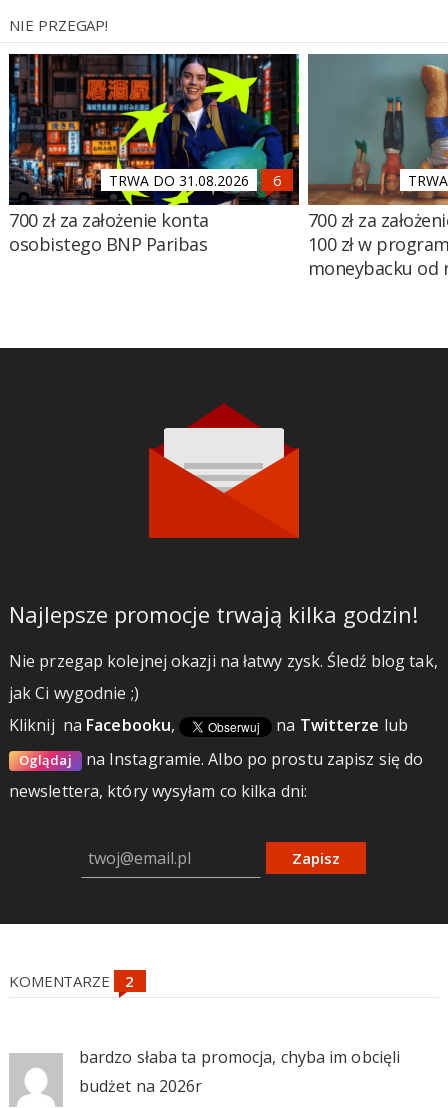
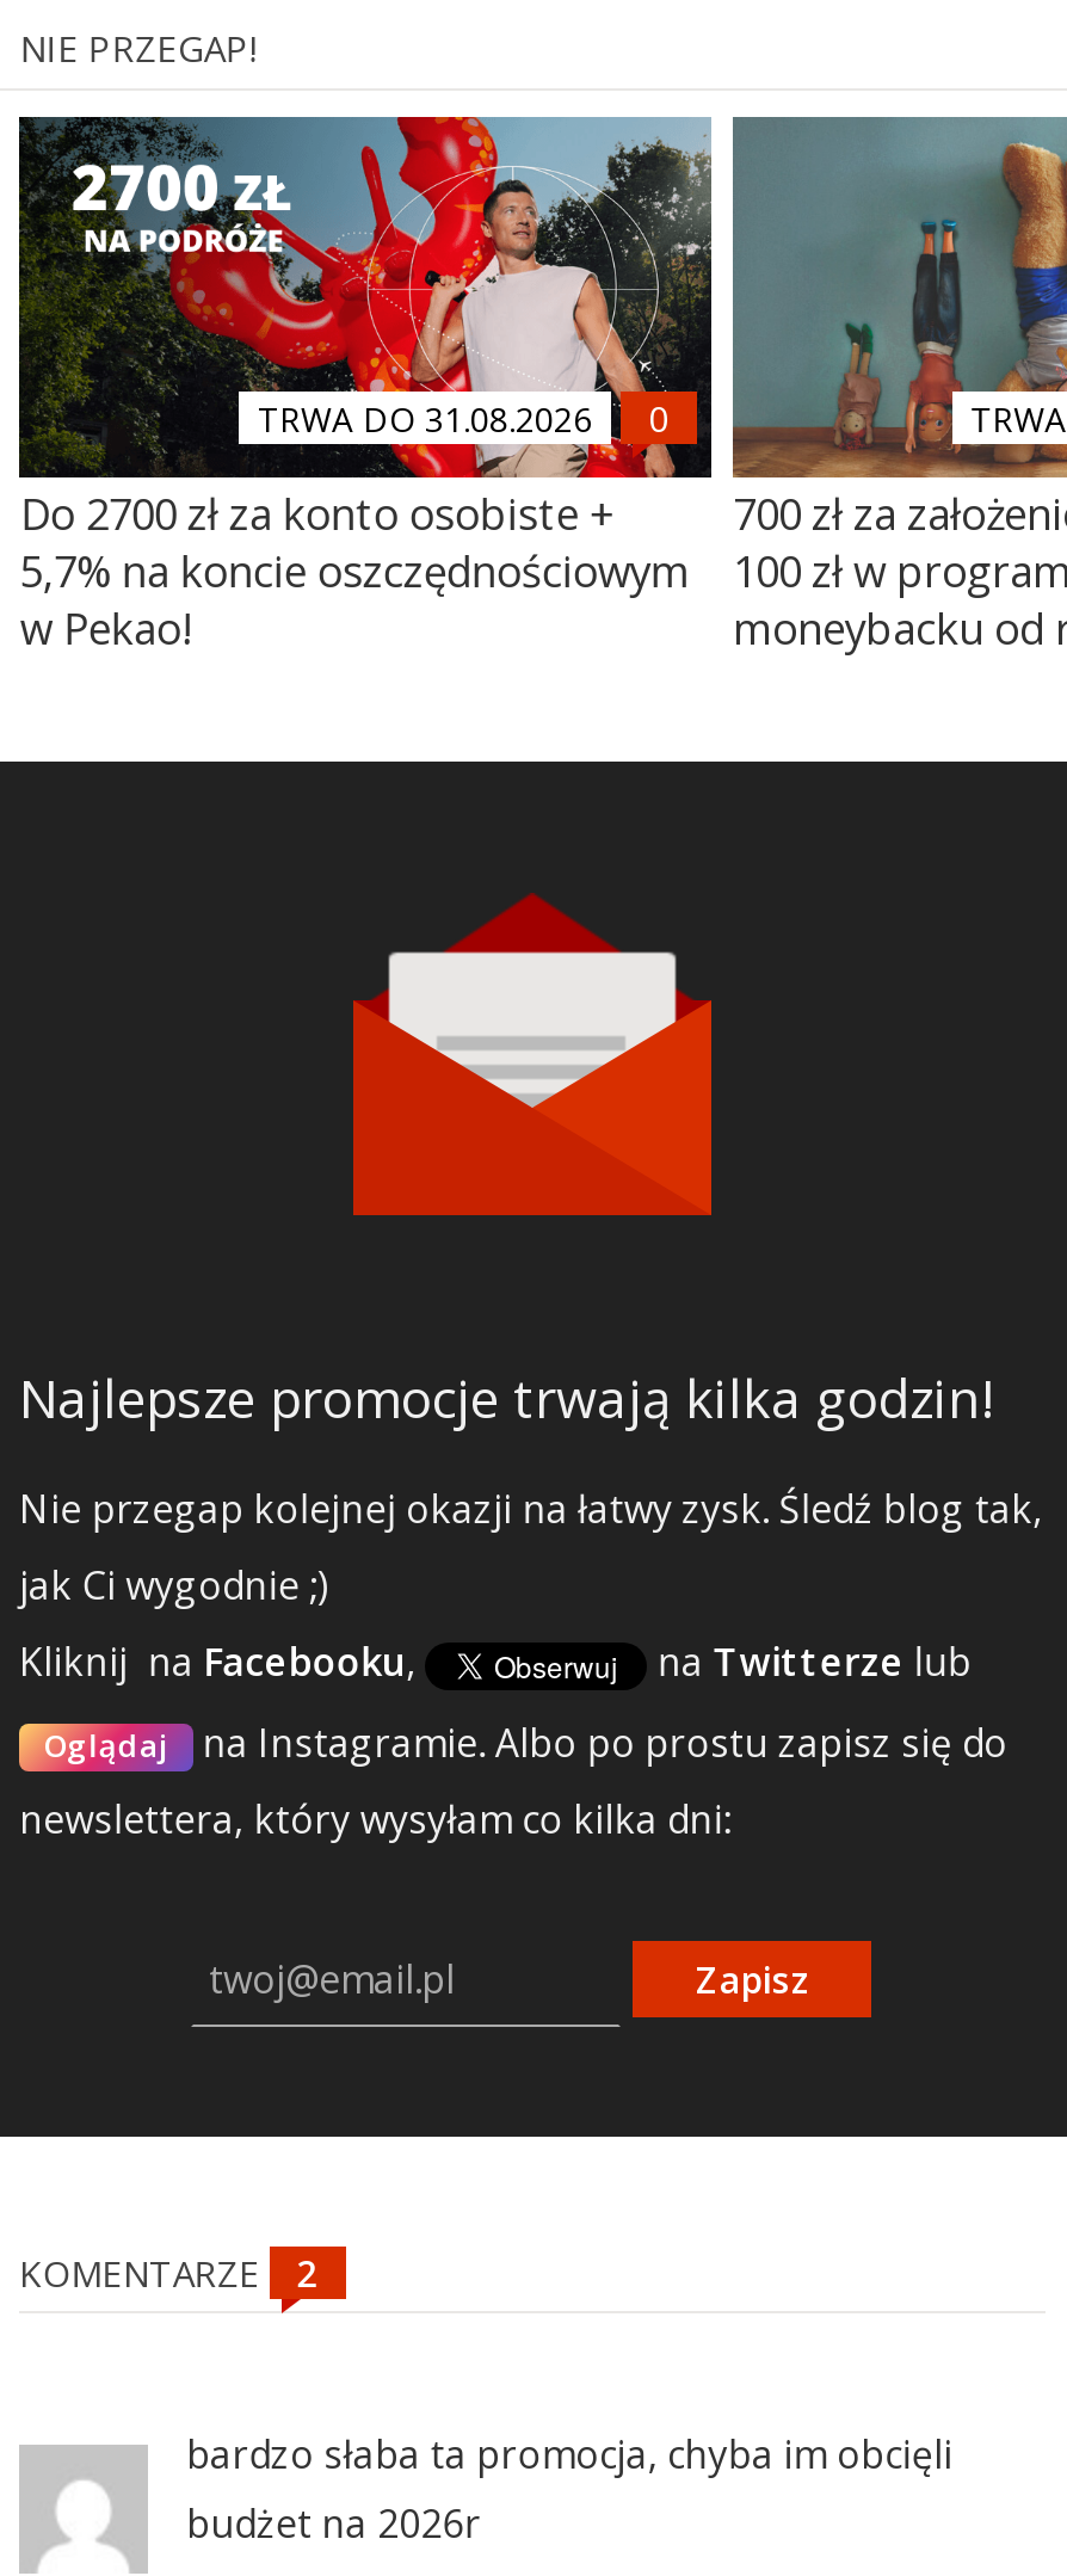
- [image]
- 700 zł za założenie konta
- osobistego BNP Paribas
+ [image]
+ Do 2700 zł za konto osobiste +
+ 5,7% na koncie oszczędnościowym
+ w Pekao!
